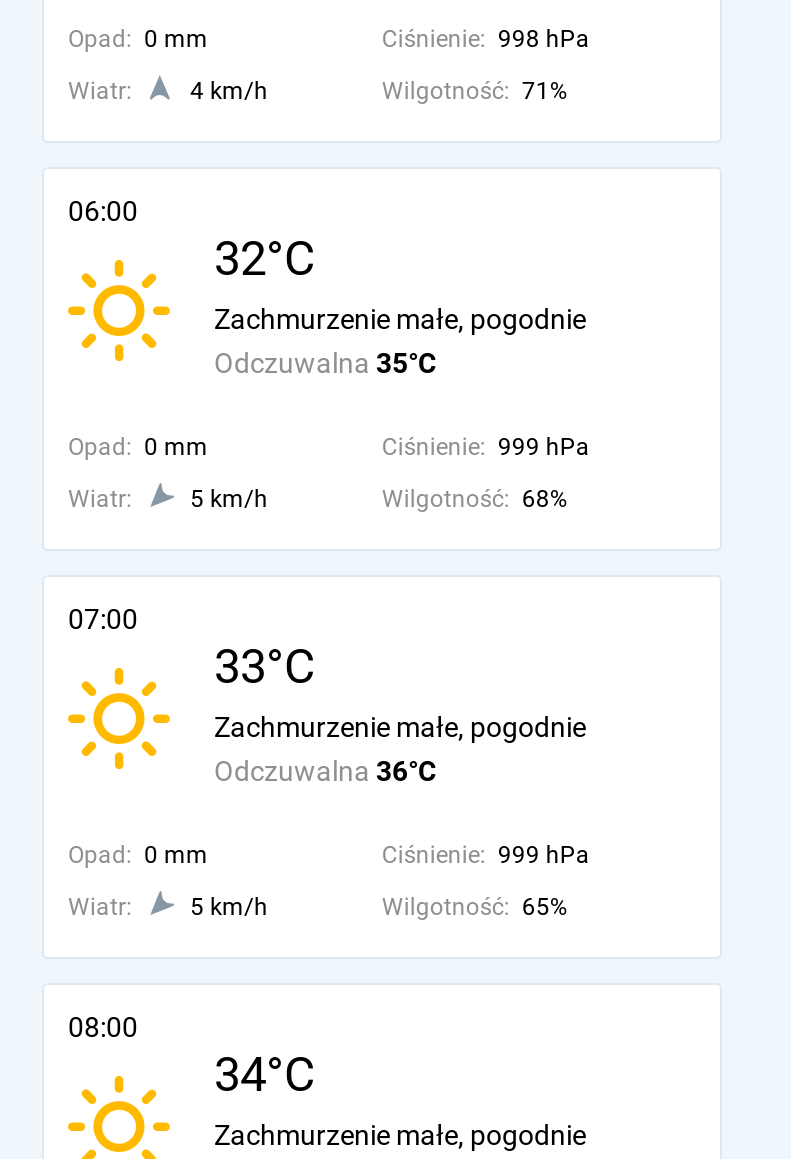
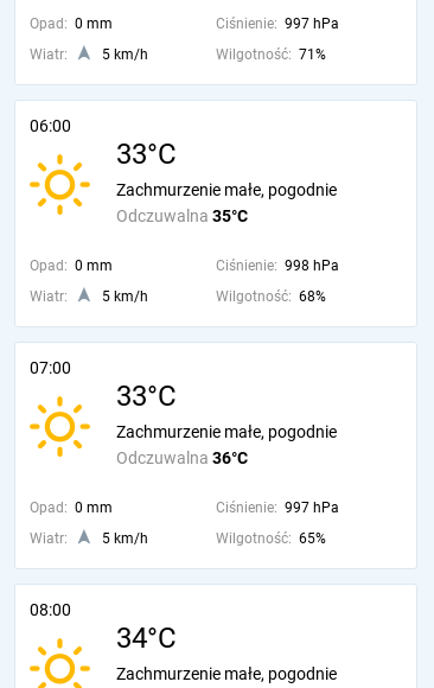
moved down: Ciśnienie: 998 hPa

+ Ciśnienie: 997 hPa

- 4 km/h
+ 5 km/h

- 32°C
+ 33°C

- Ciśnienie: 999 hPa

- Ciśnienie: 999 hPa
+ Ciśnienie: 997 hPa
